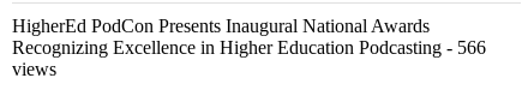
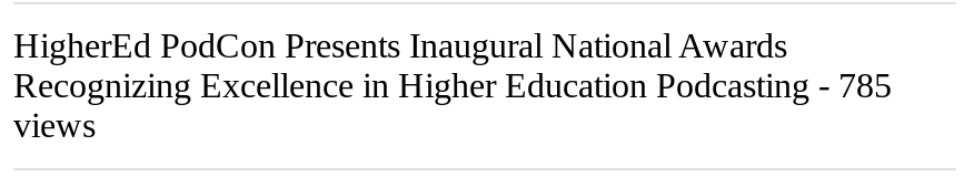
- Recognizing Excellence in Higher Education Podcasting - 566
+ Recognizing Excellence in Higher Education Podcasting - 785
